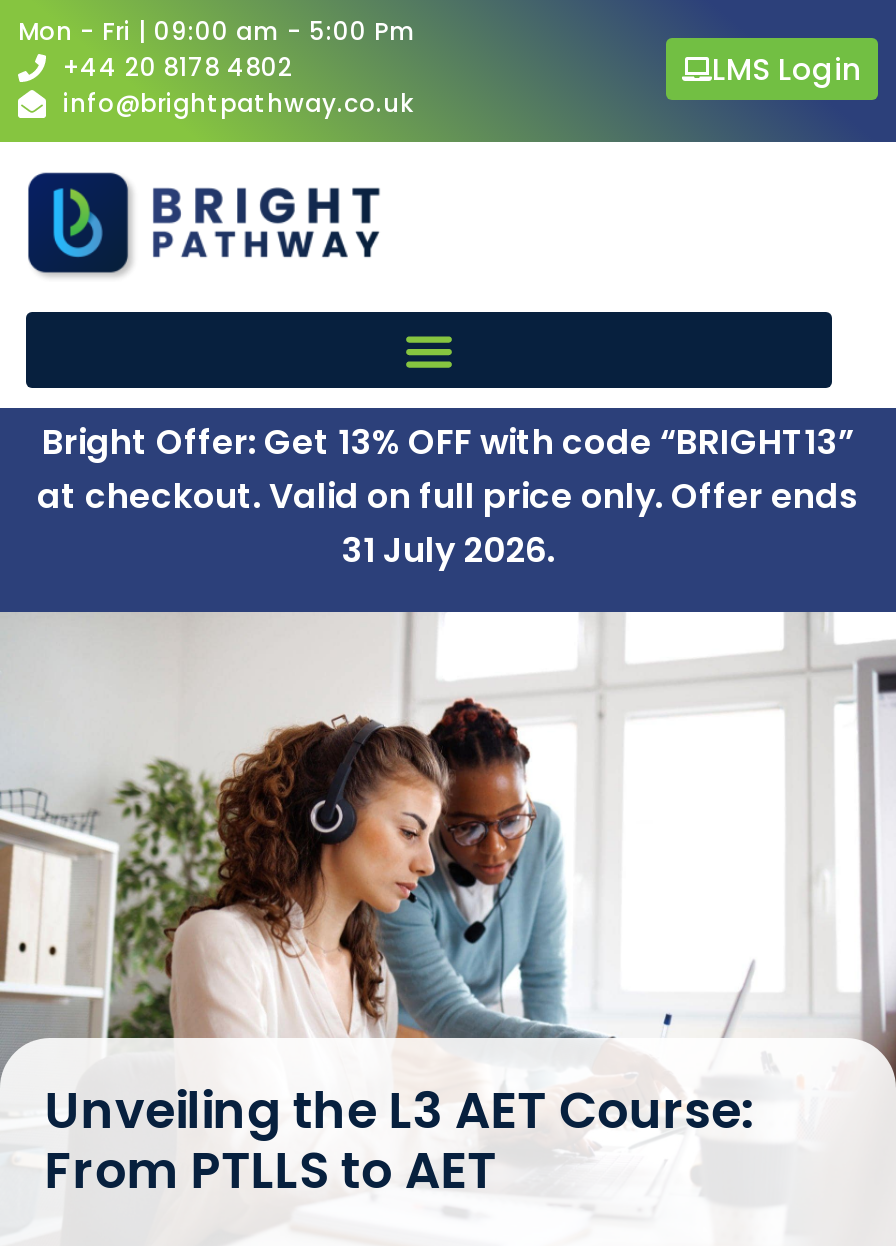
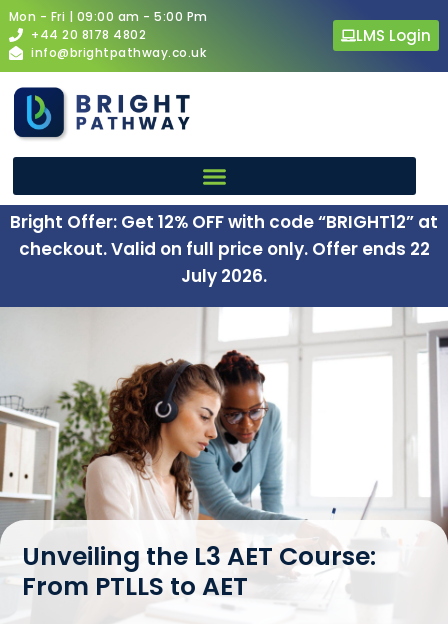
- Bright Offer: Get 13% OFF with code “BRIGHT13”
- at checkout. Valid on full price only. Offer ends
- 31 July 2026.
+ Bright Offer: Get 12% OFF with code “BRIGHT12” at
+ checkout. Valid on full price only. Offer ends 22
+ July 2026.
